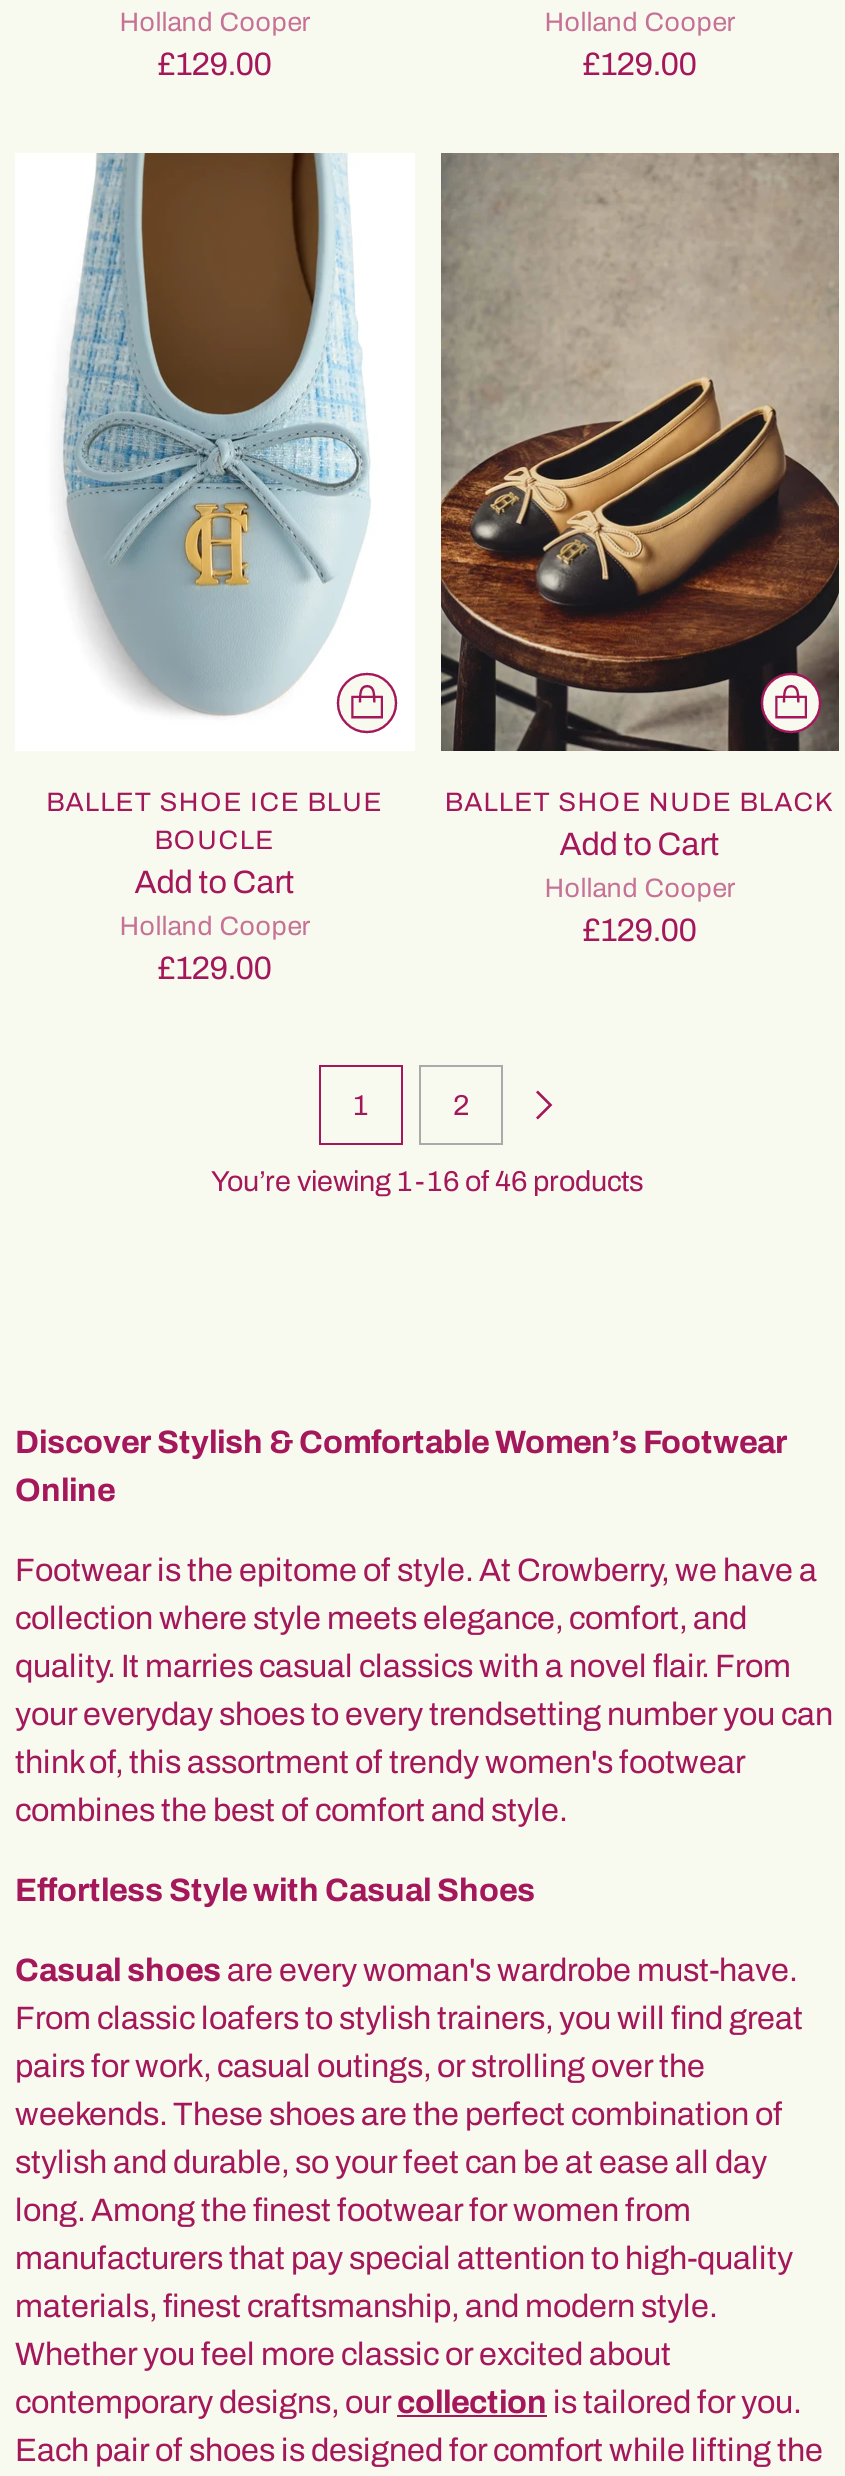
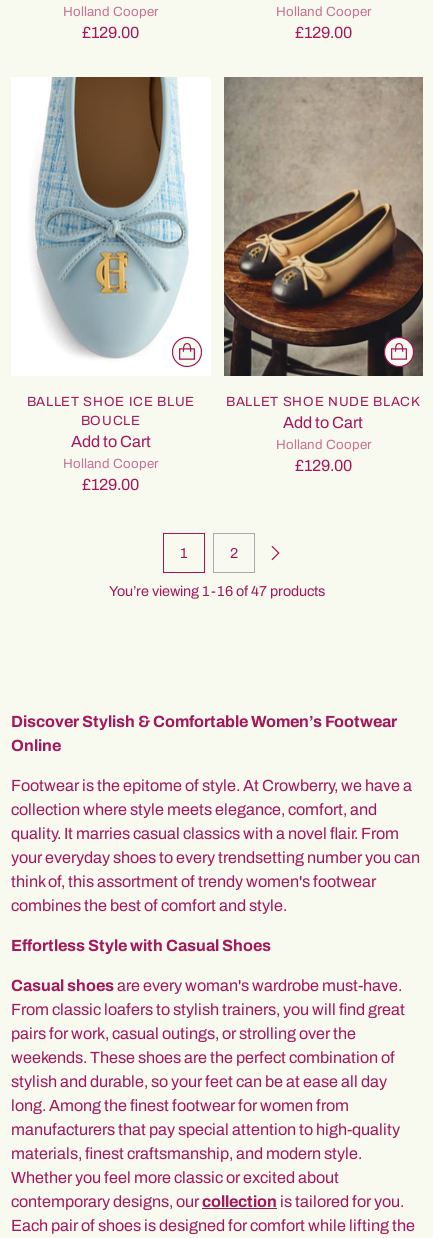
- You’re viewing 1-16 of 46 products
+ You’re viewing 1-16 of 47 products
